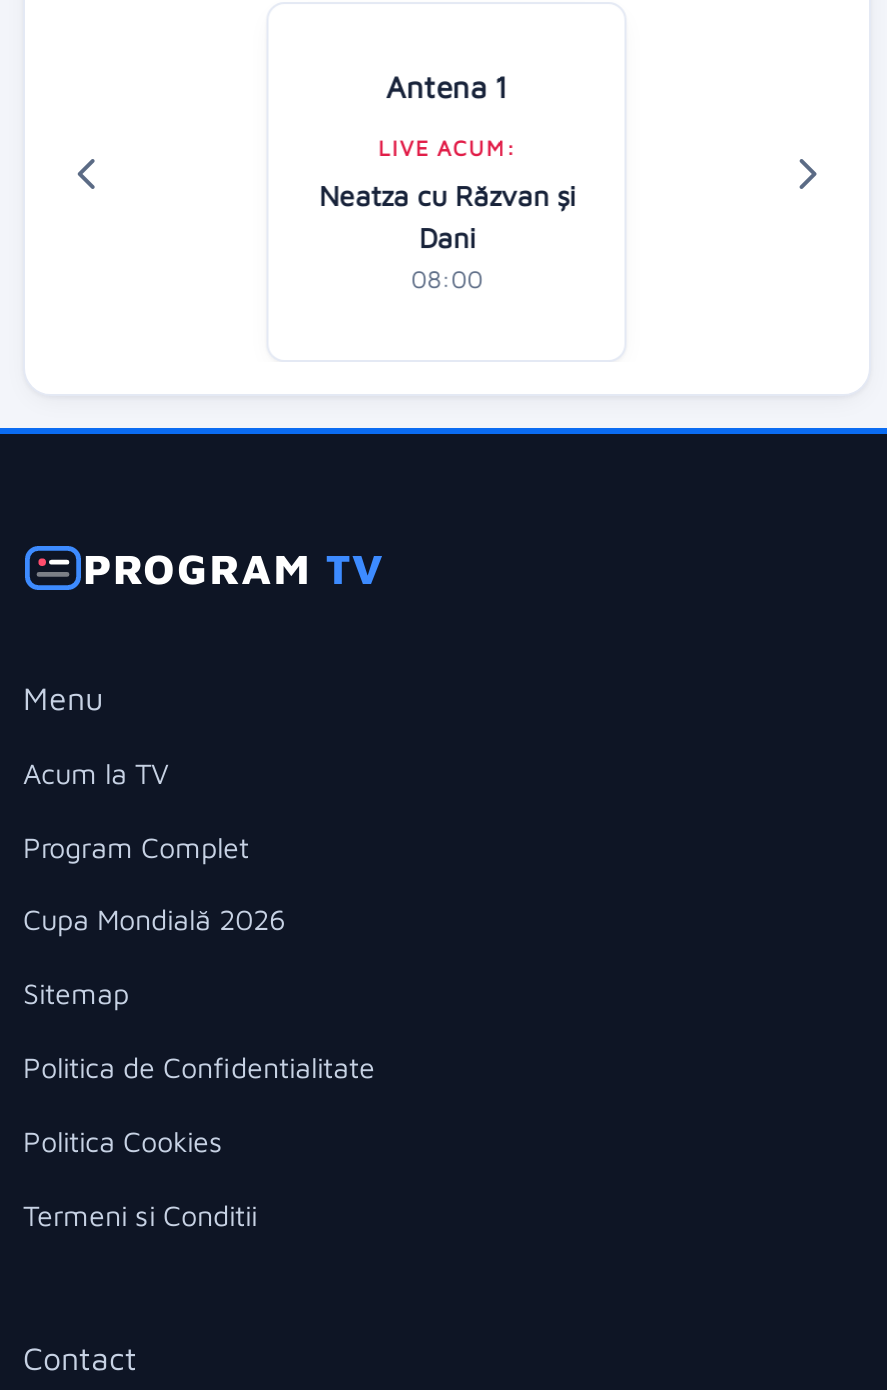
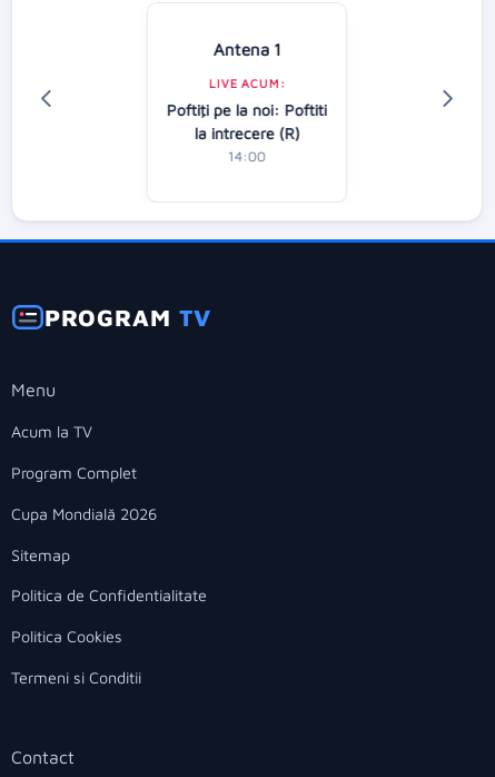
- Neatza cu Răzvan şi
- Dani
- 08:00
+ Poftiţi pe la noi: Poftiti
+ la intrecere (R)
+ 14:00
